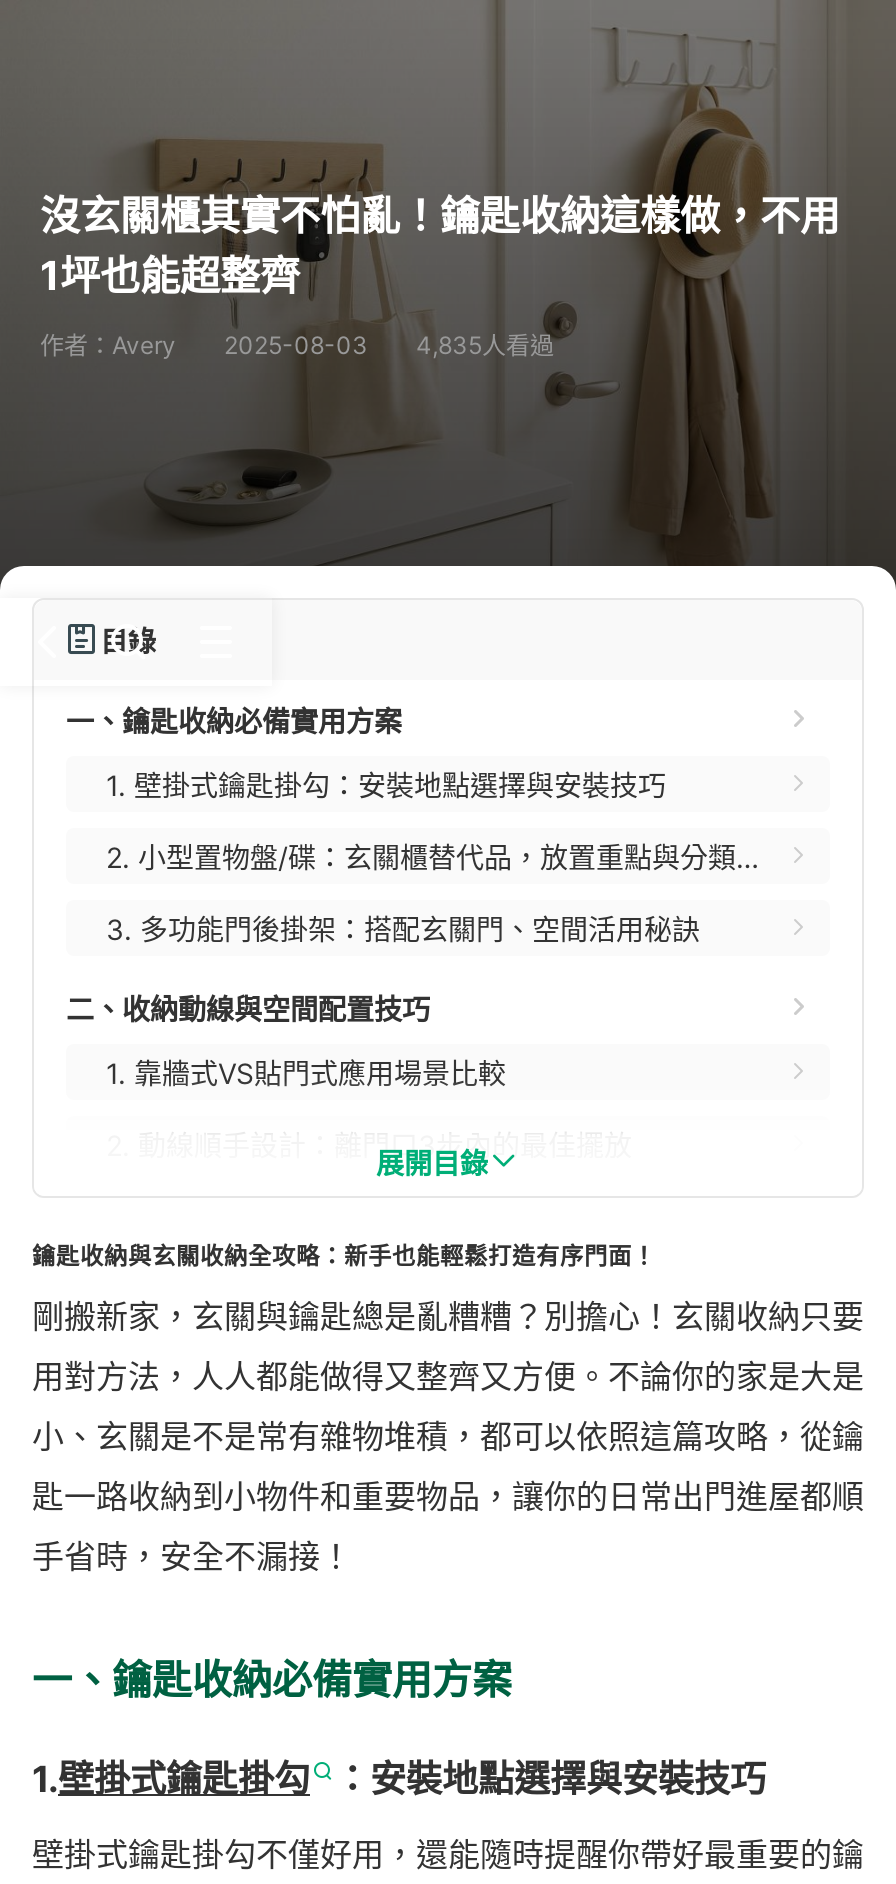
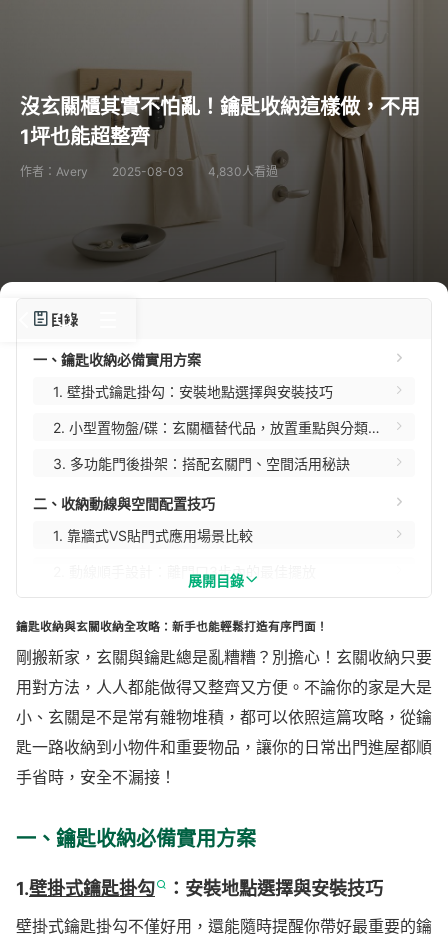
- 作者：Avery 2025-08-03 4,835人看過
+ 作者：Avery 2025-08-03 4,830人看過
